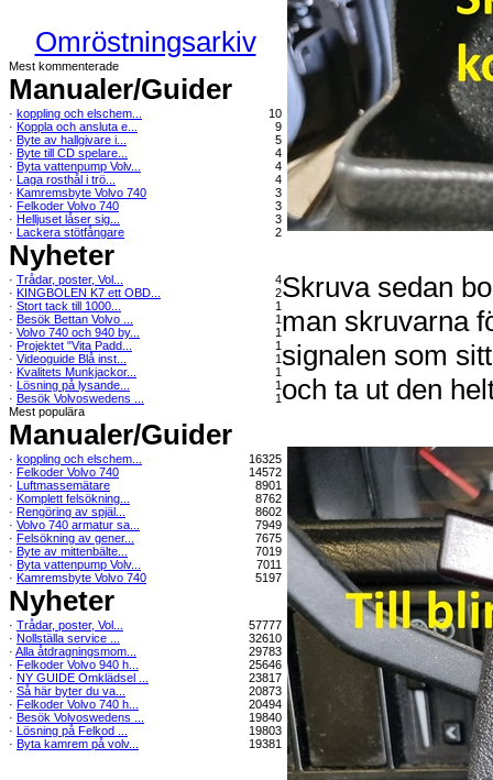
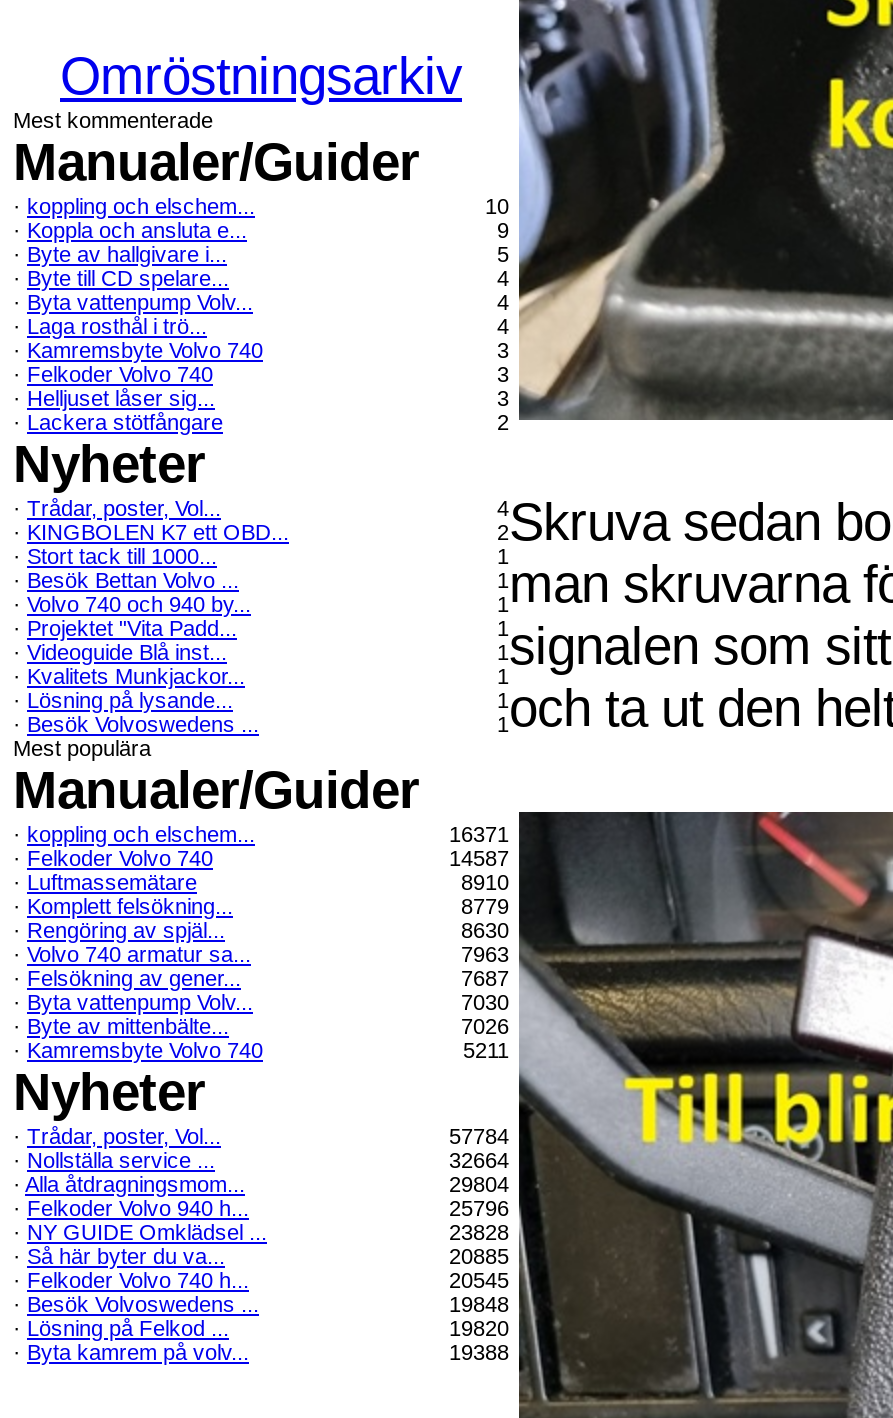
- 16325
+ 16371

- 14572
+ 14587

- 8901
+ 8910

- 8762
+ 8779

- 8602
+ 8630

- 7949
+ 7963

- 7675
+ 7687
+ · Byta vattenpump Volv...
+ 7030

- 7019
- · Byta vattenpump Volv...
- 7011
+ 7026

- 5197
+ 5211

- 57777
+ 57784

- 32610
+ 32664

- 29783
+ 29804

- 25646
+ 25796

- 23817
+ 23828

- 20873
+ 20885

- 20494
+ 20545

- 19840
+ 19848

- 19803
+ 19820

- 19381
+ 19388
